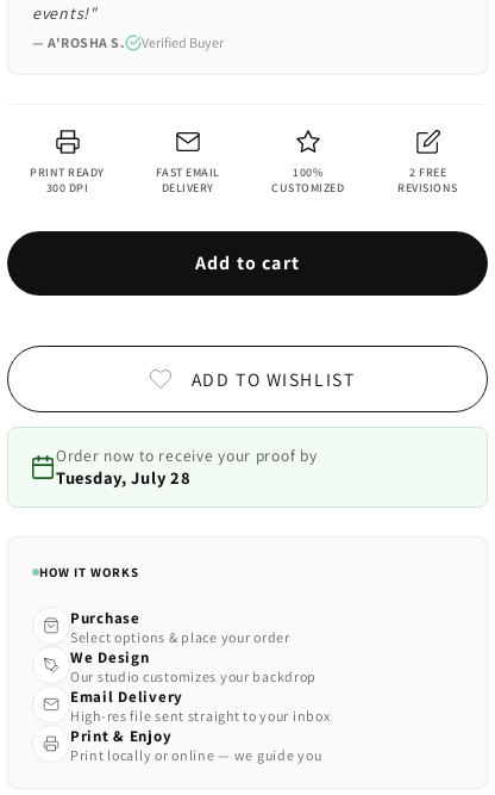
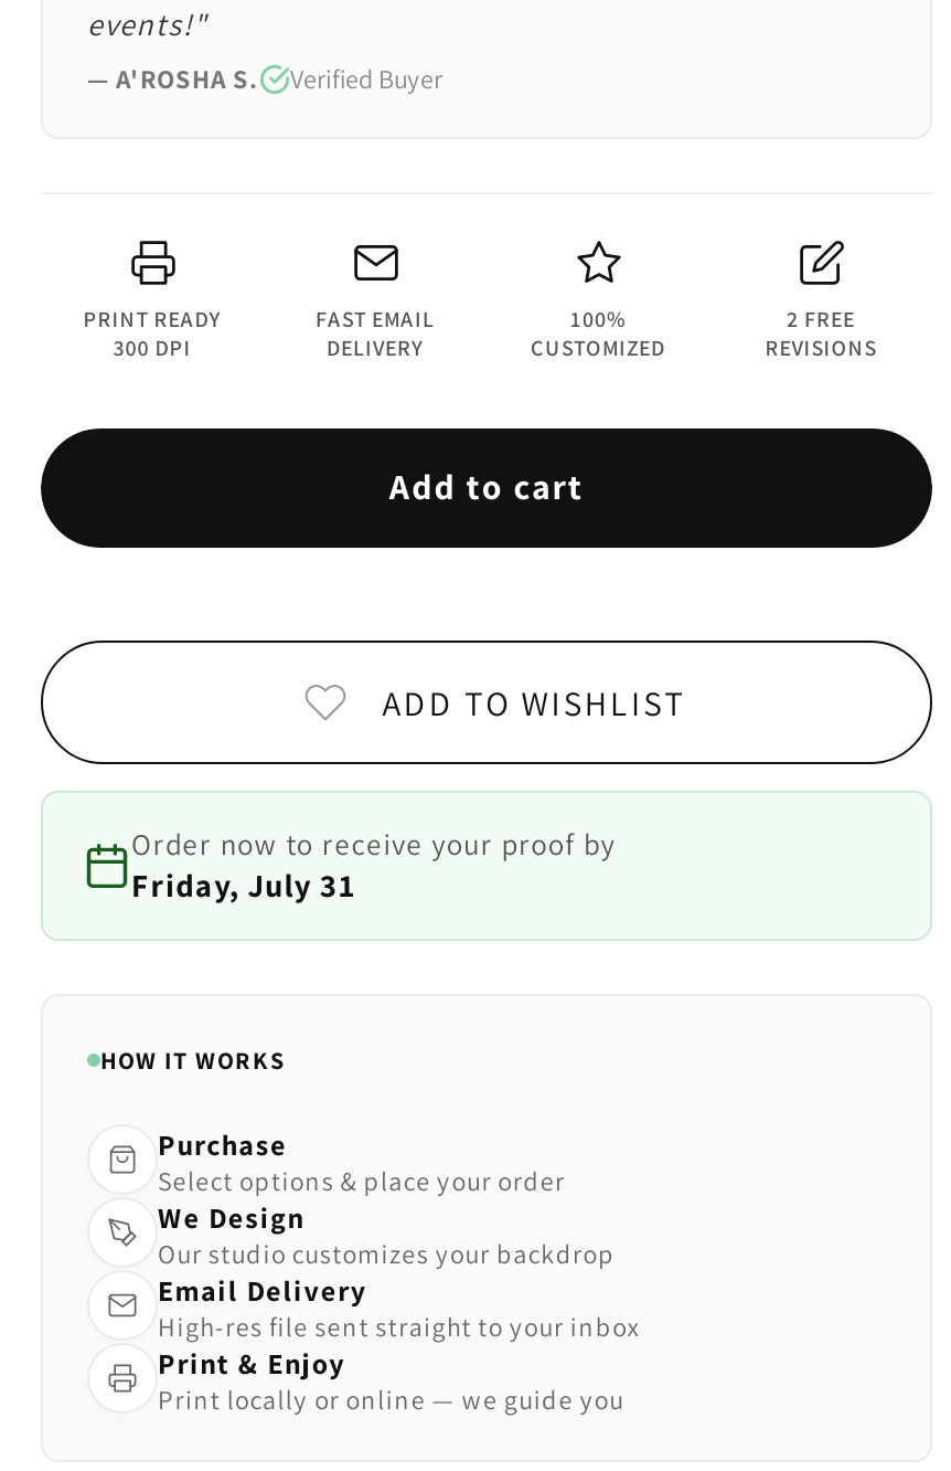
- Tuesday, July 28
+ Friday, July 31
